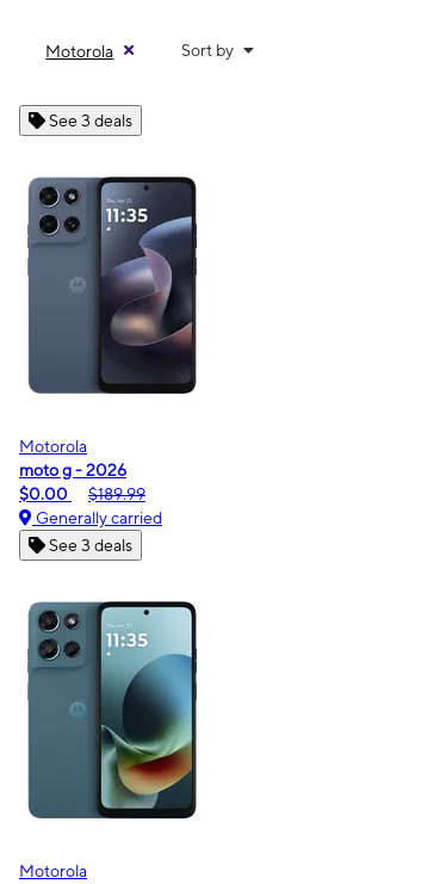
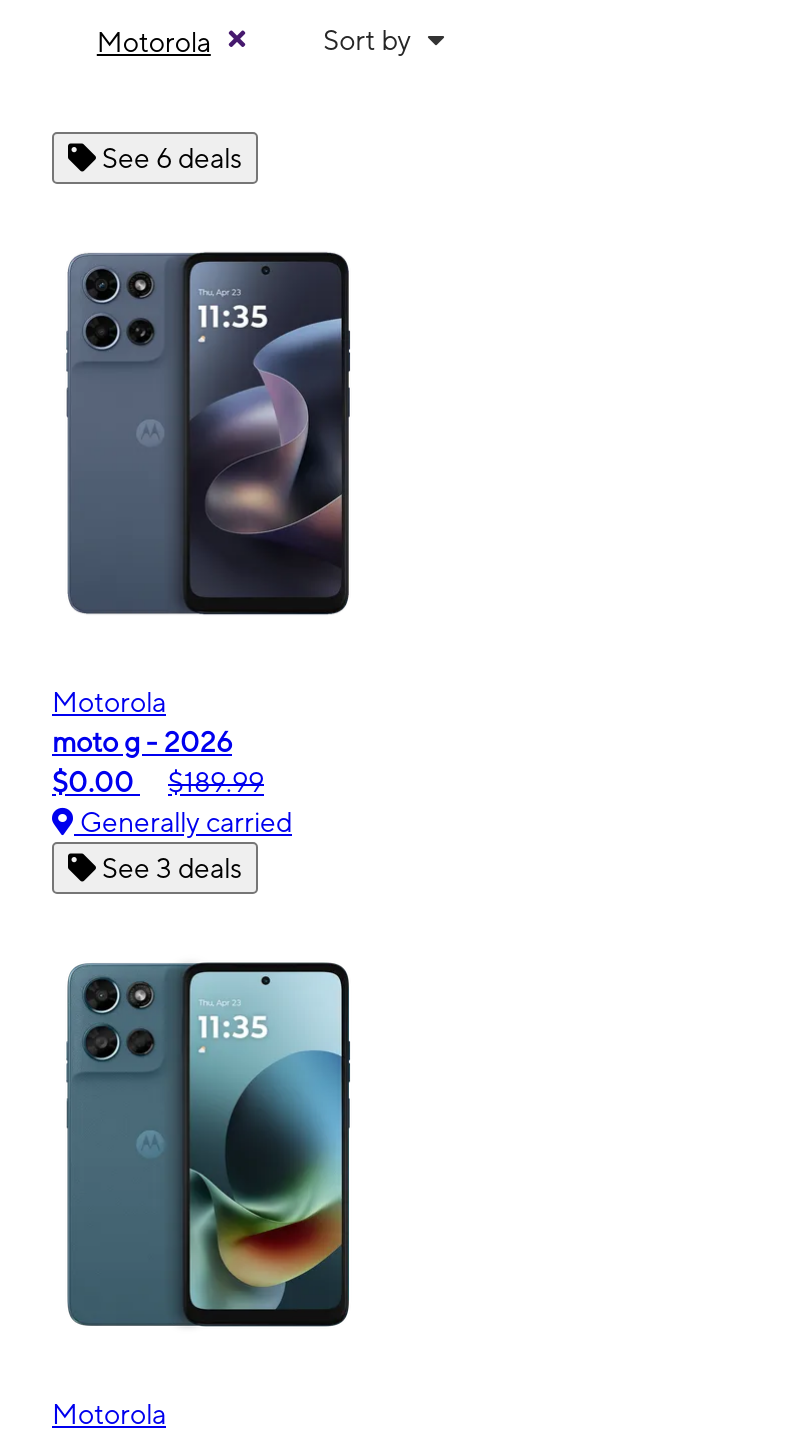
- See 3 deals
+ See 6 deals
